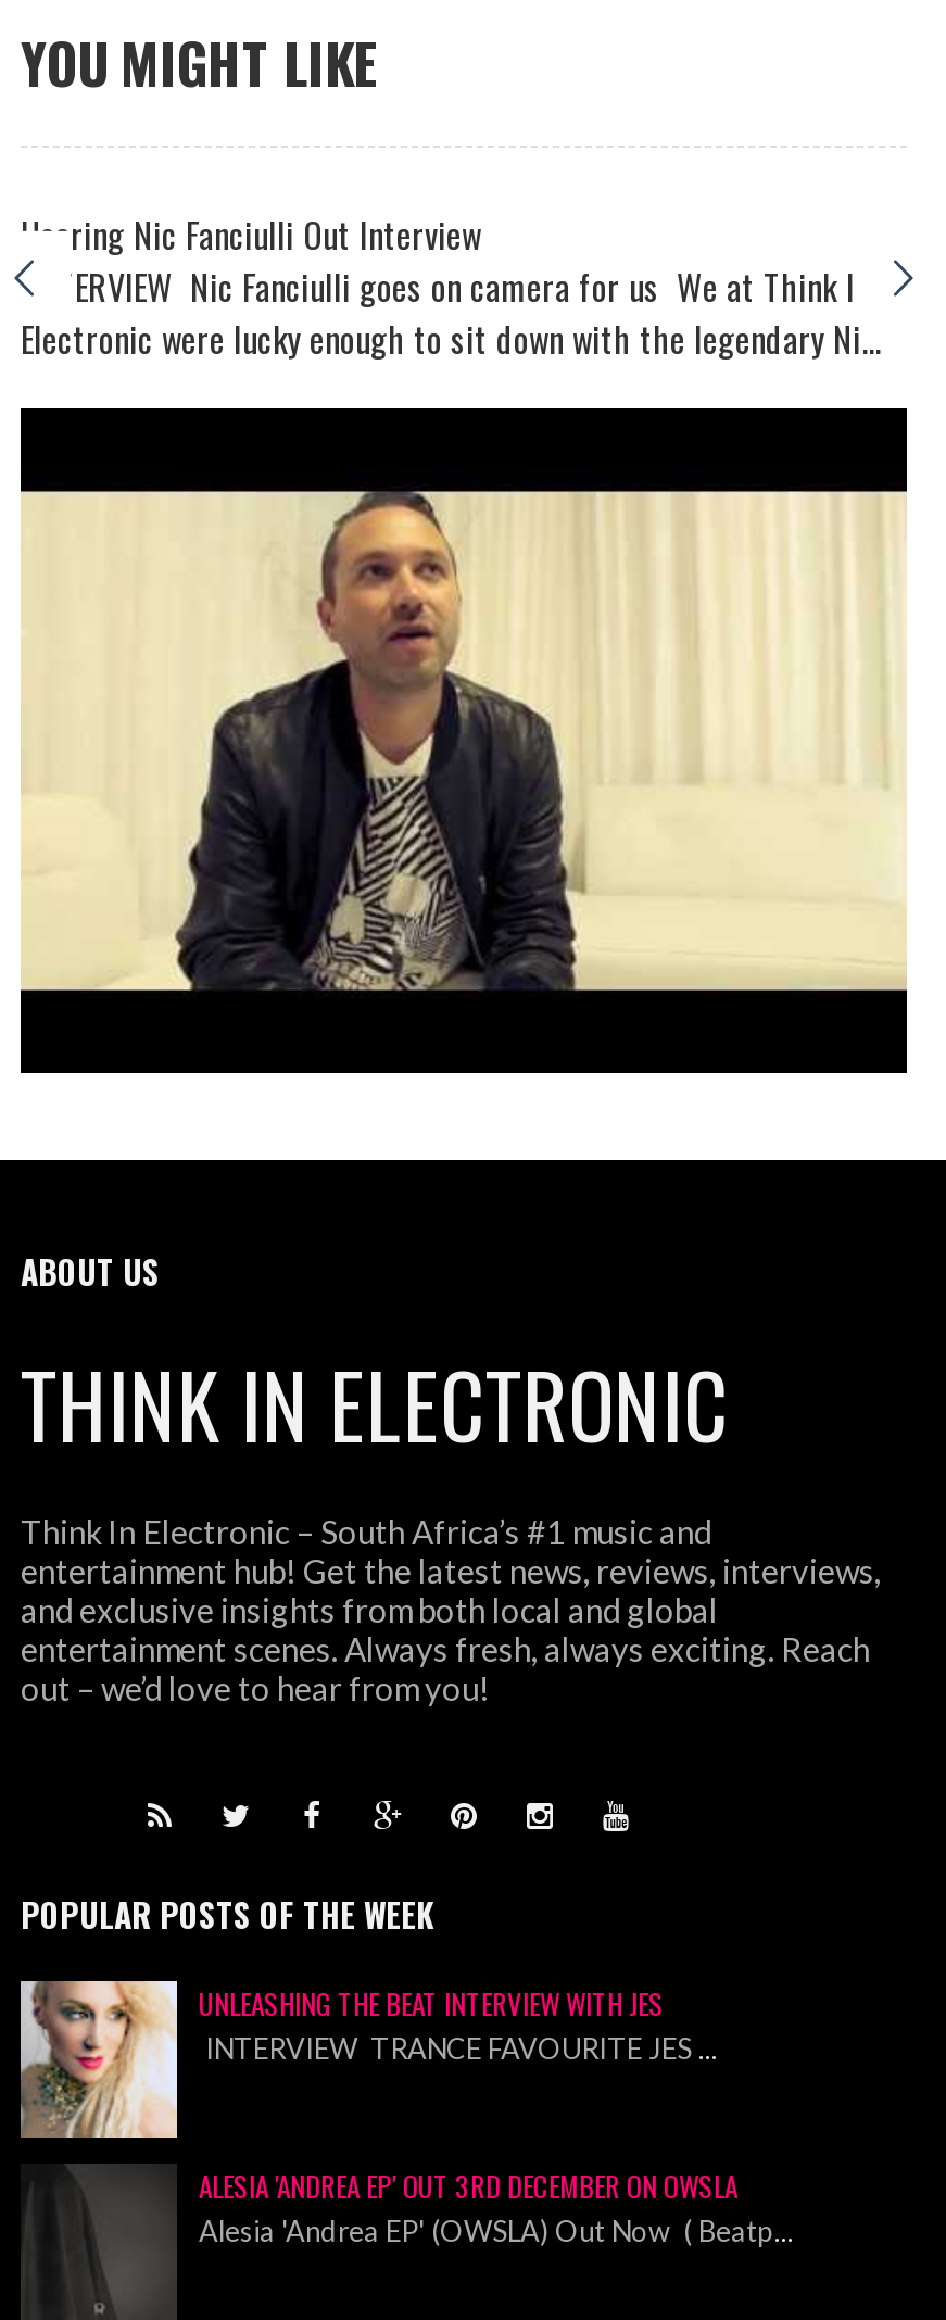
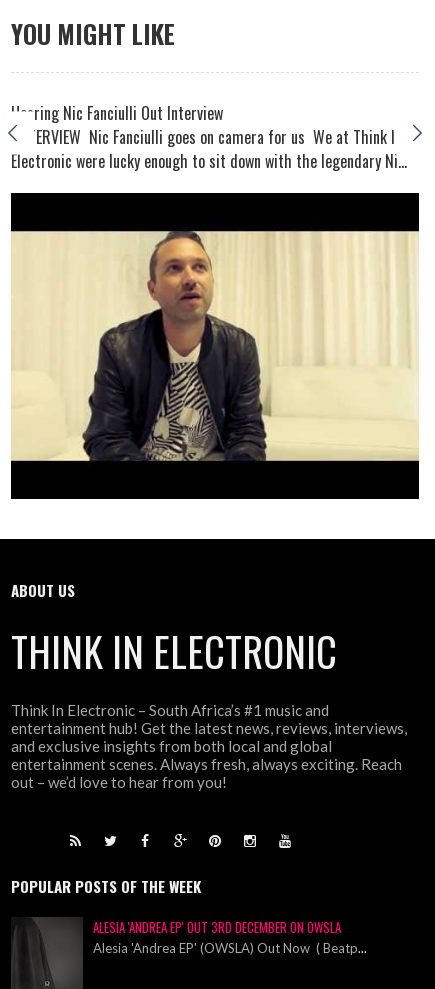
- [image]
- UNLEASHING THE BEAT INTERVIEW WITH JES
- INTERVIEW TRANCE FAVOURITE JES...
